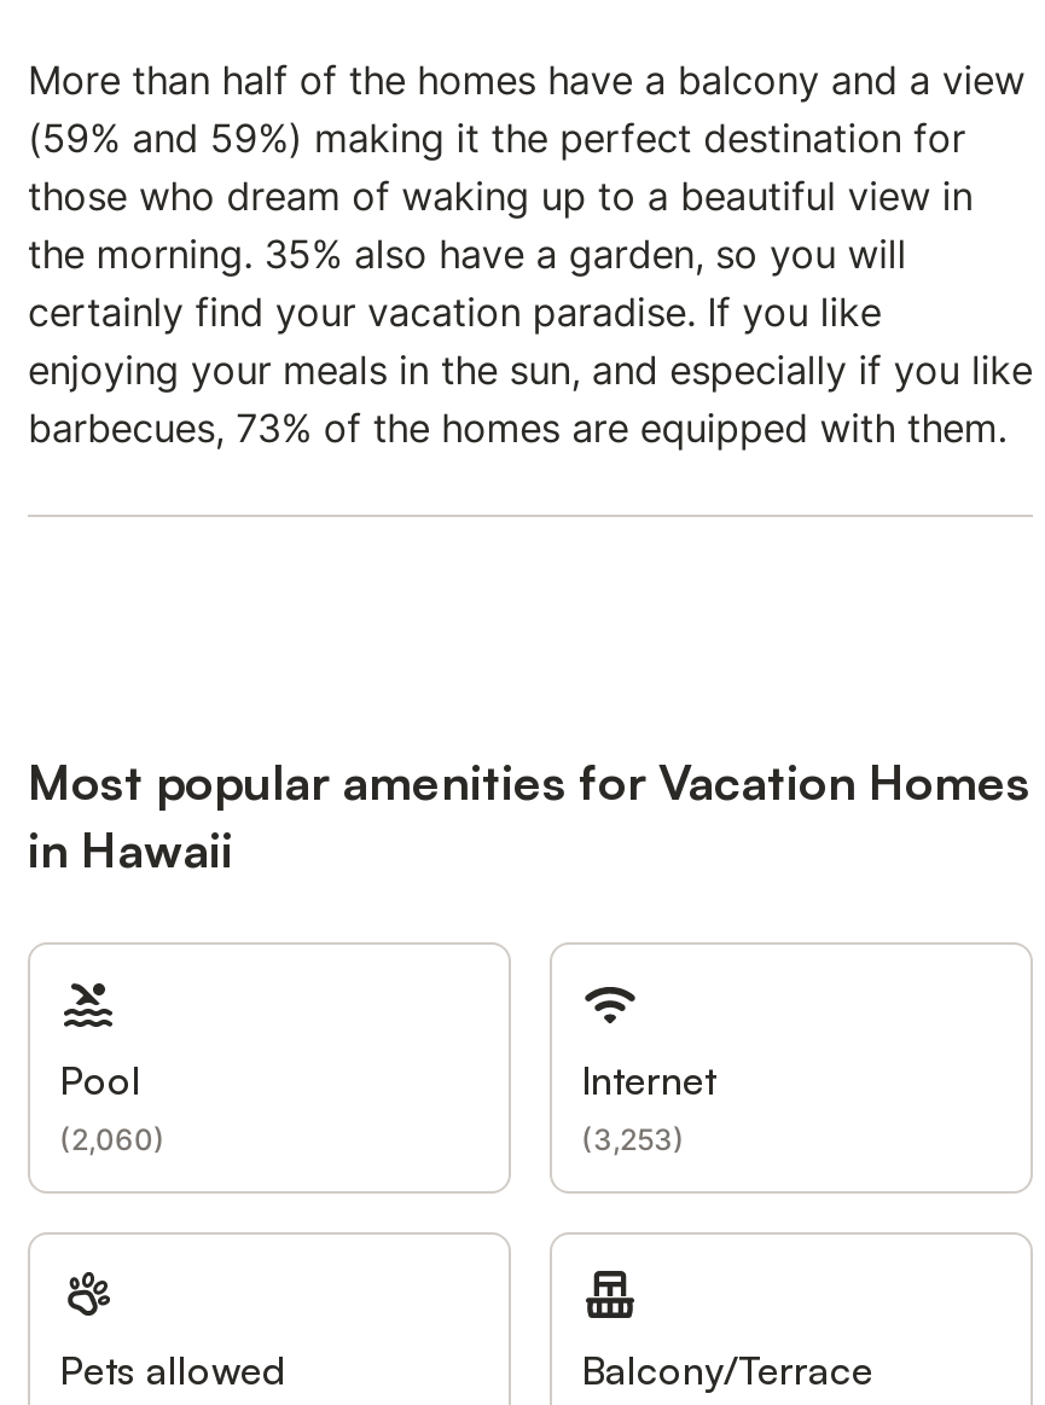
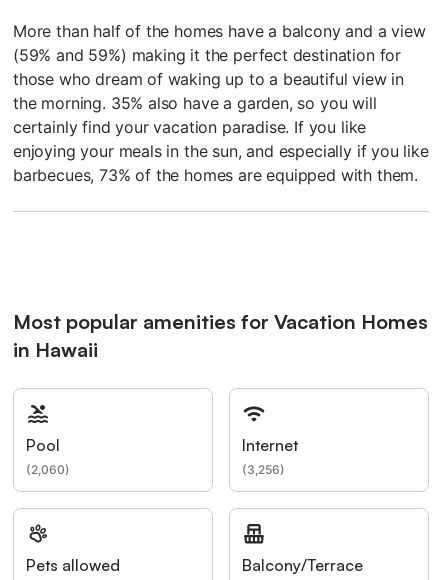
- (3,253)
+ (3,256)
